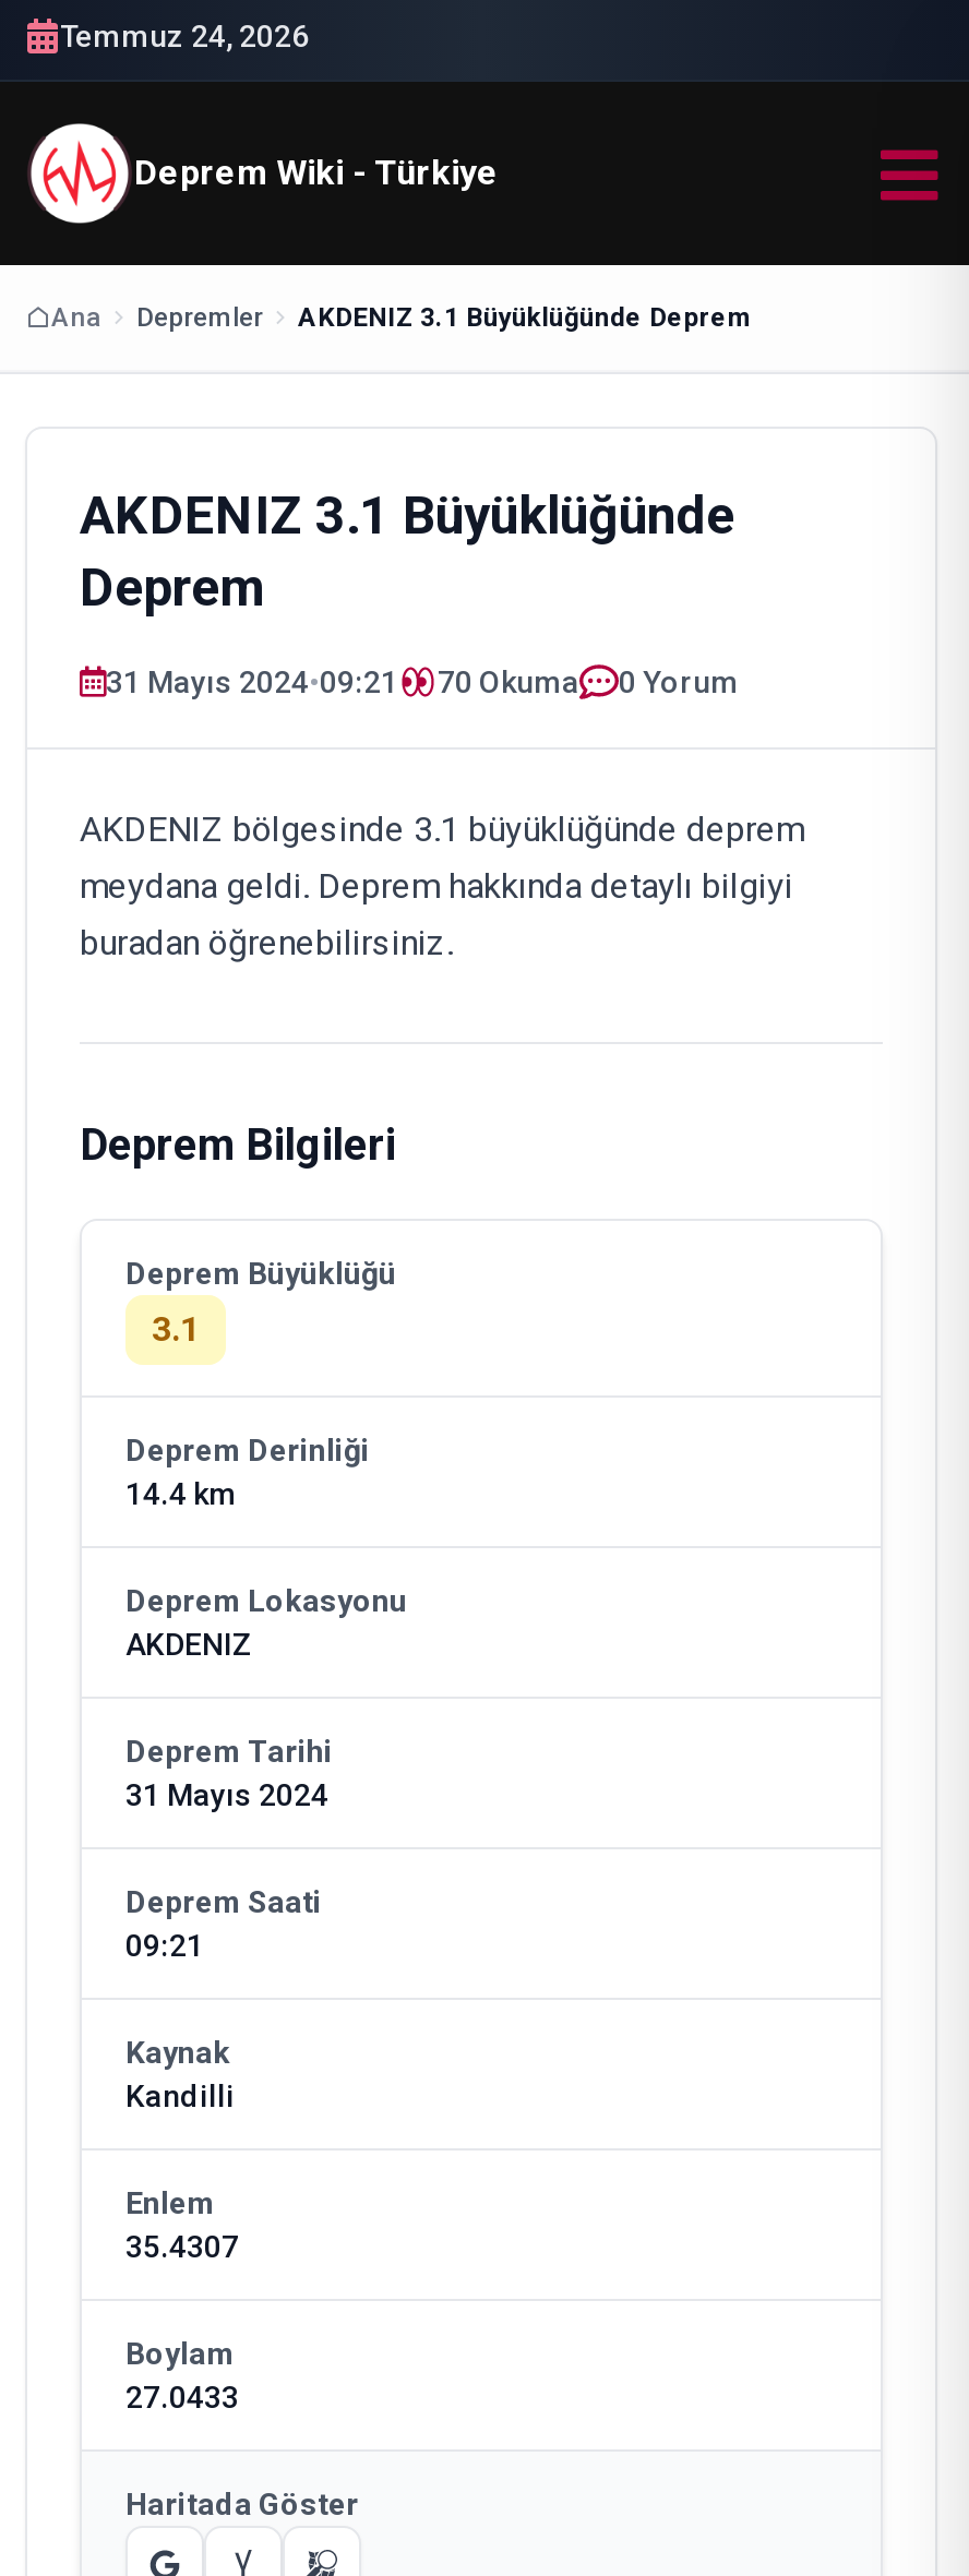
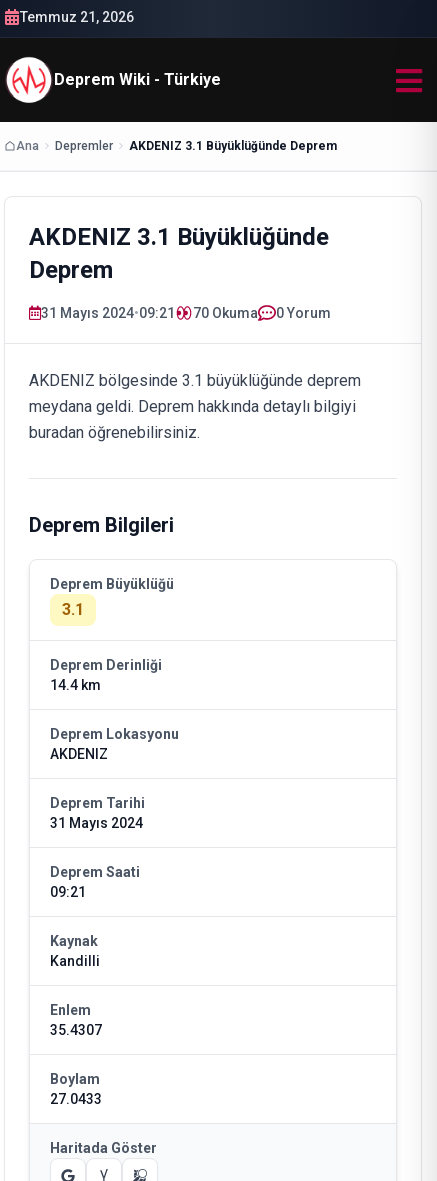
- Temmuz 24, 2026
+ Temmuz 21, 2026
